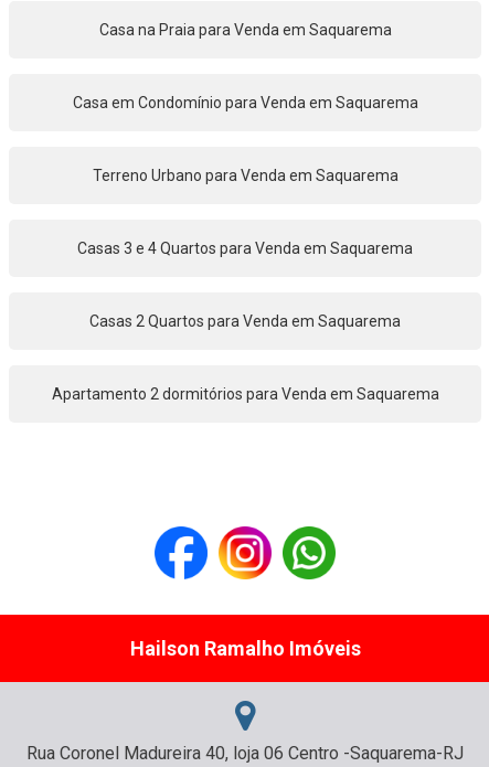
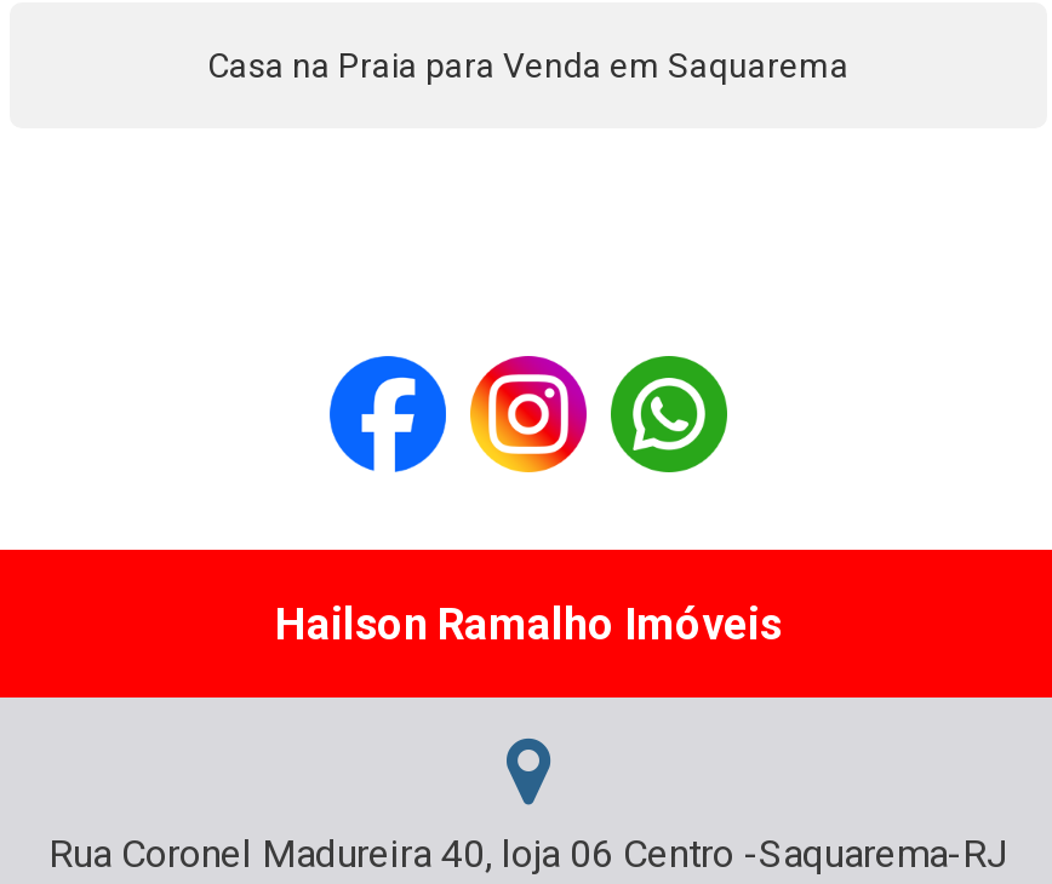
- Casa em Condomínio para Venda em Saquarema

- Terreno Urbano para Venda em Saquarema

- Casas 3 e 4 Quartos para Venda em Saquarema

- Casas 2 Quartos para Venda em Saquarema

- Apartamento 2 dormitórios para Venda em Saquarema
